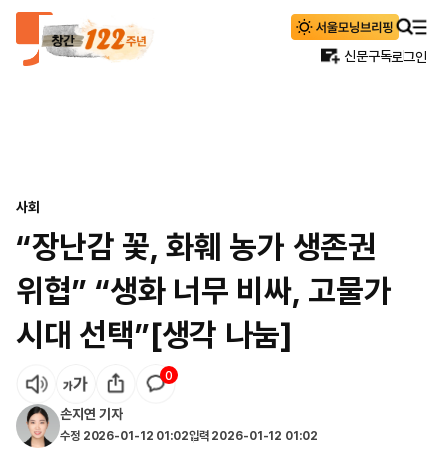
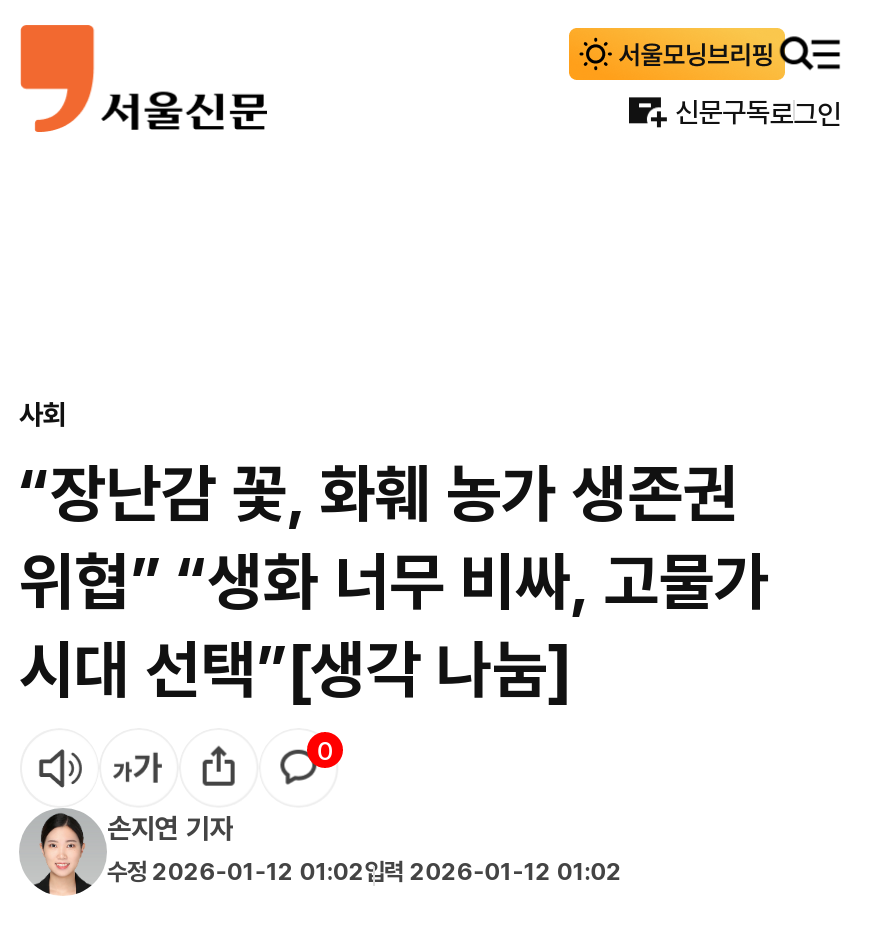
- [image]
+ [image]
